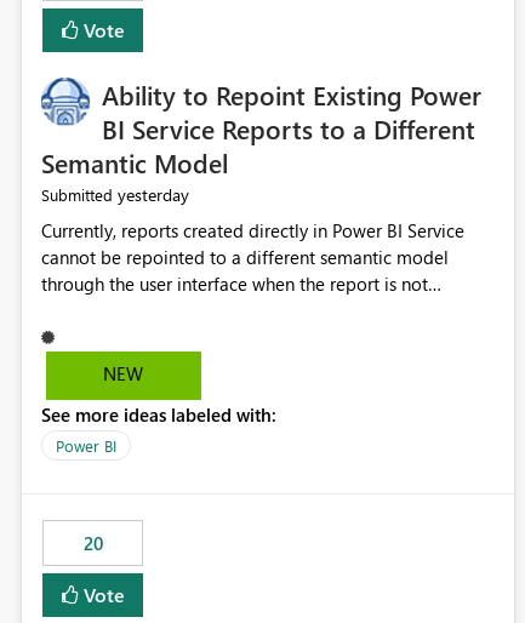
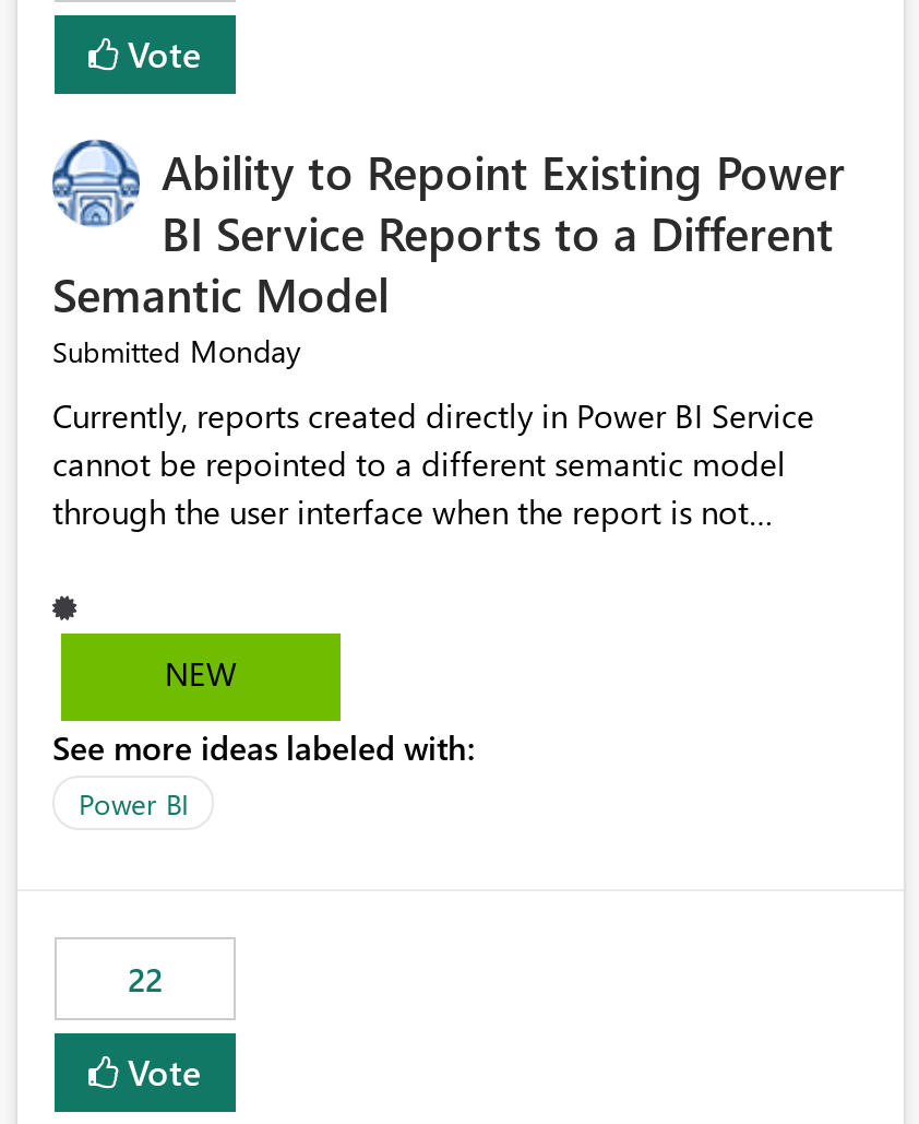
- Submitted yesterday
+ Submitted Monday

- 20
+ 22
